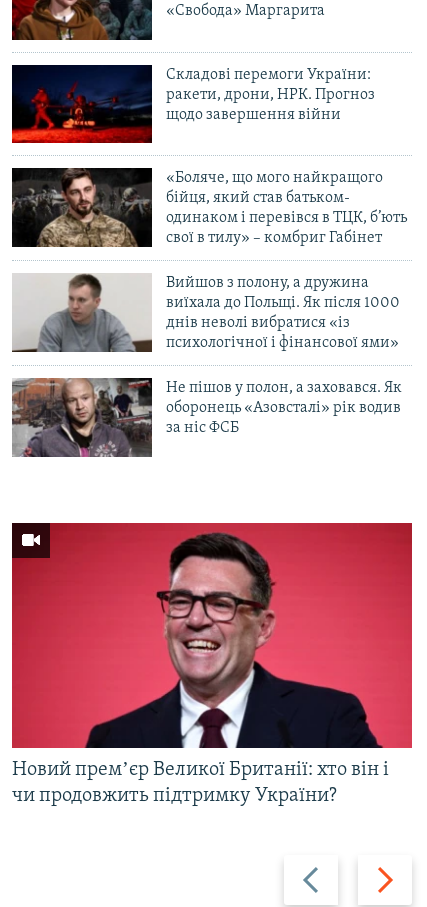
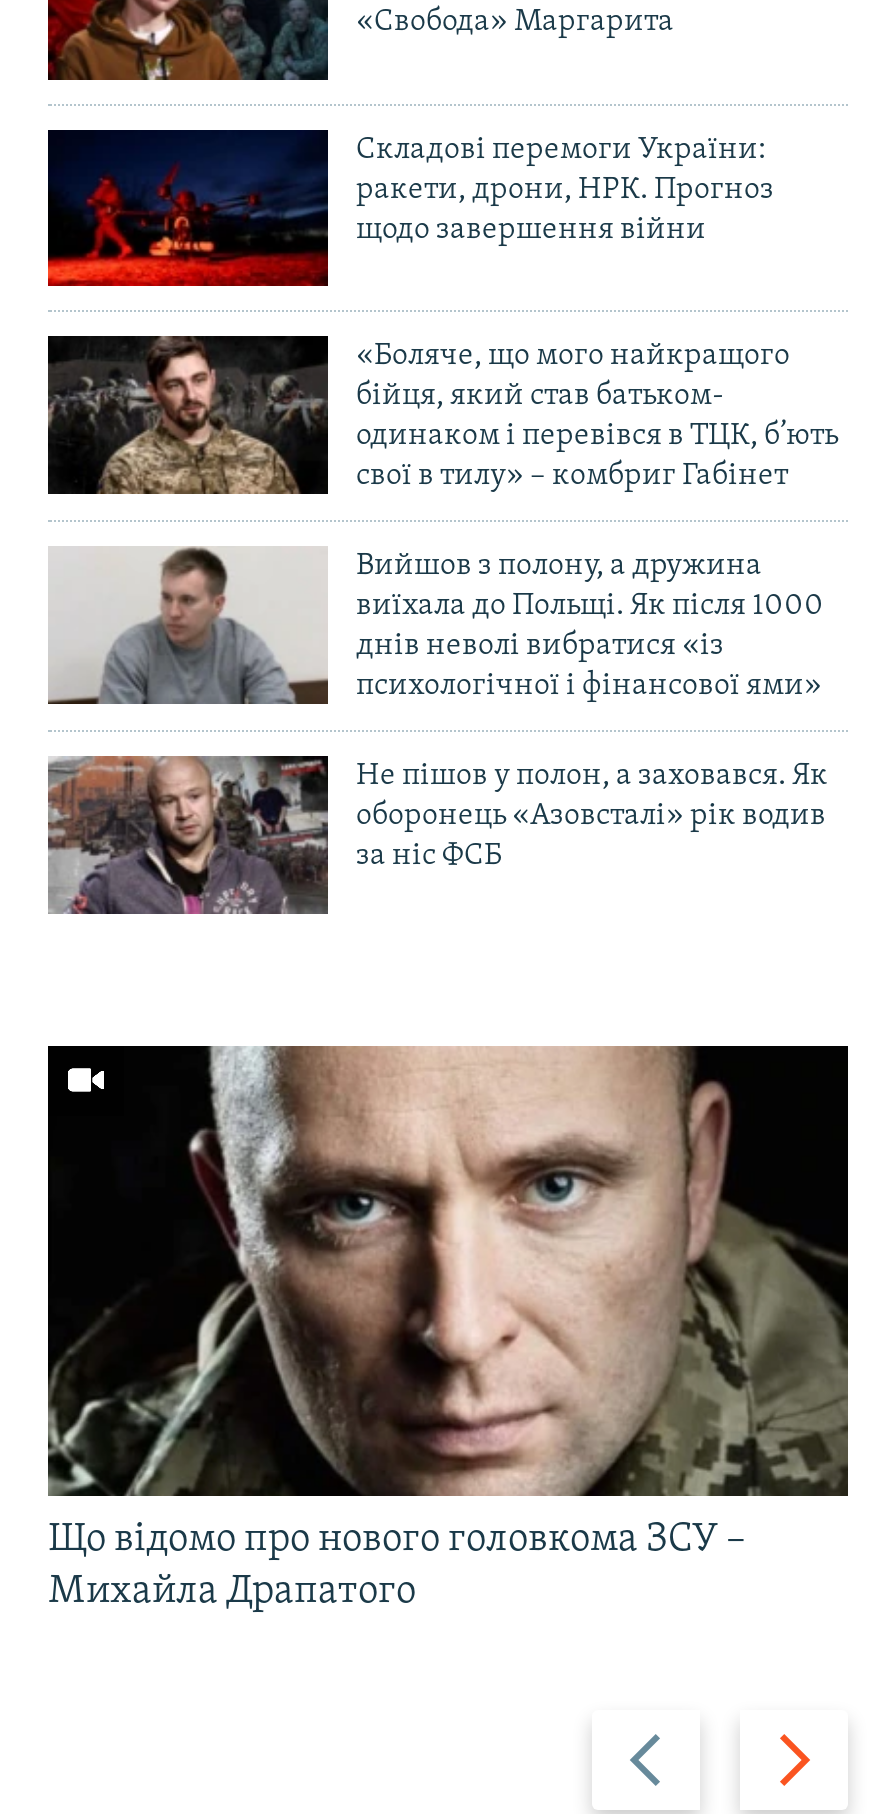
- [image]
- Новий премʼєр Великої Британії: хто він і
- чи продовжить підтримку України?
+ [image]
+ Що відомо про нового головкома ЗСУ –
+ Михайла Драпатого
